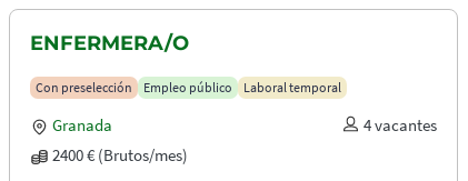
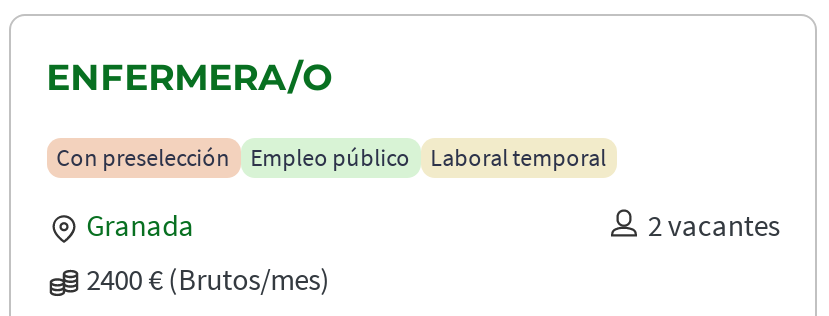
- 4 vacantes
+ 2 vacantes
